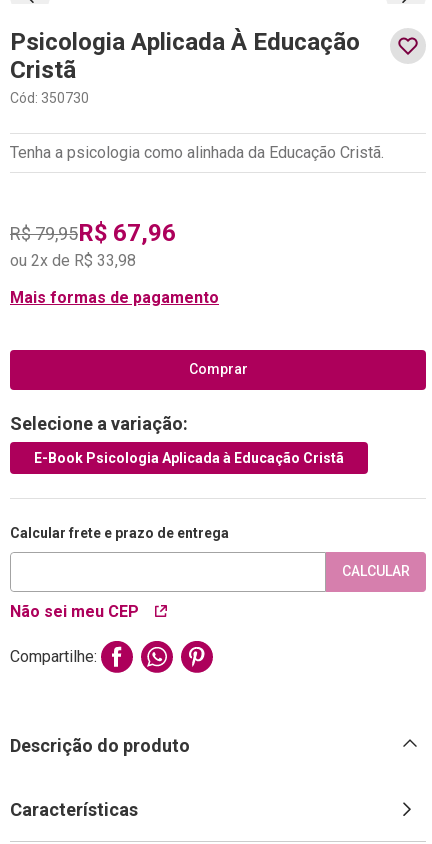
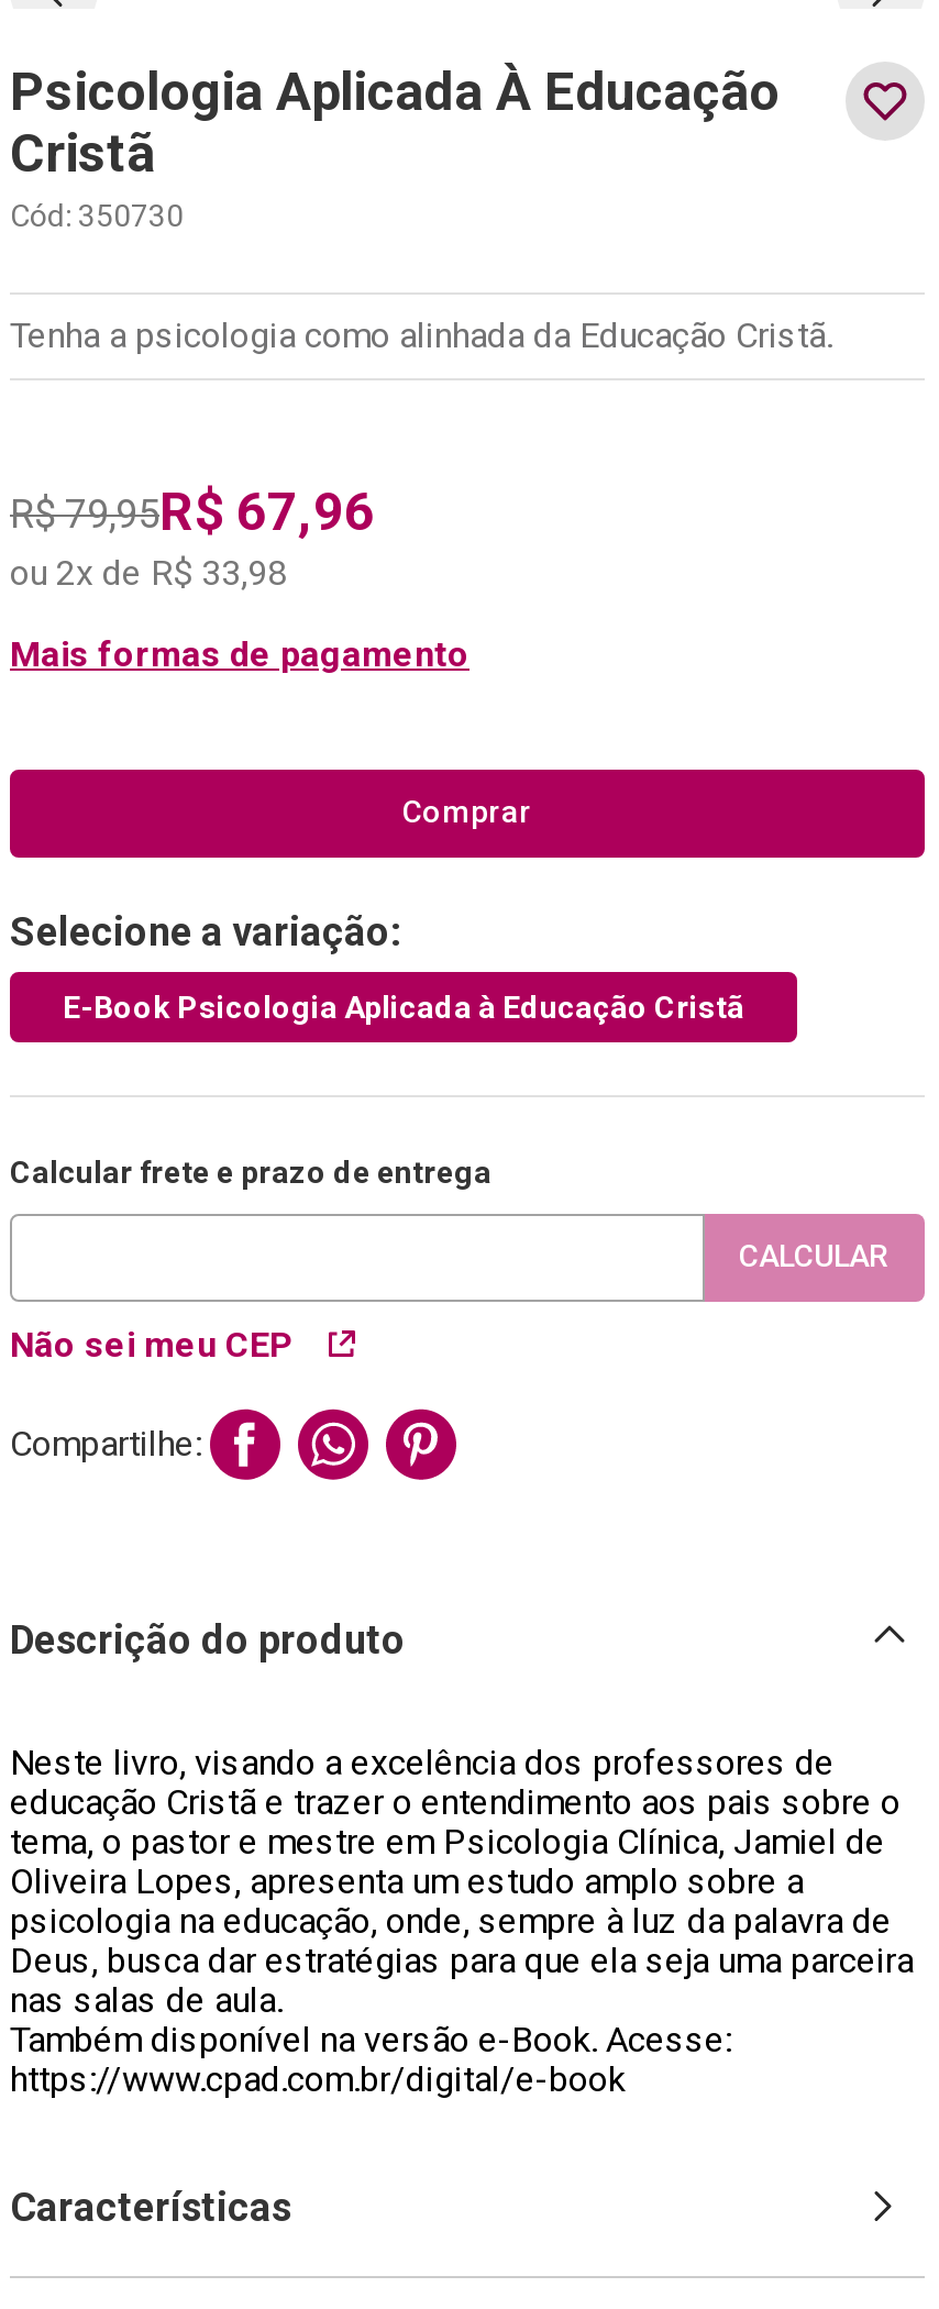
+ Neste livro, visando a excelência dos professores de
+ educação Cristã e trazer o entendimento aos pais sobre o
+ tema, o pastor e mestre em Psicologia Clínica, Jamiel de
+ Oliveira Lopes, apresenta um estudo amplo sobre a
+ psicologia na educação, onde, sempre à luz da palavra de
+ Deus, busca dar estratégias para que ela seja uma parceira
+ nas salas de aula.
+ Também disponível na versão e-Book. Acesse:
+ https://www.cpad.com.br/digital/e-book
